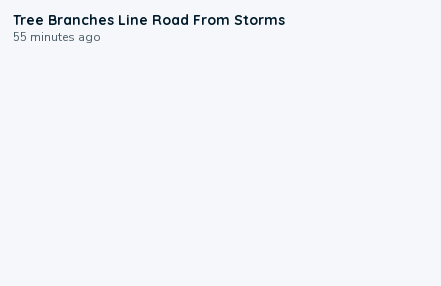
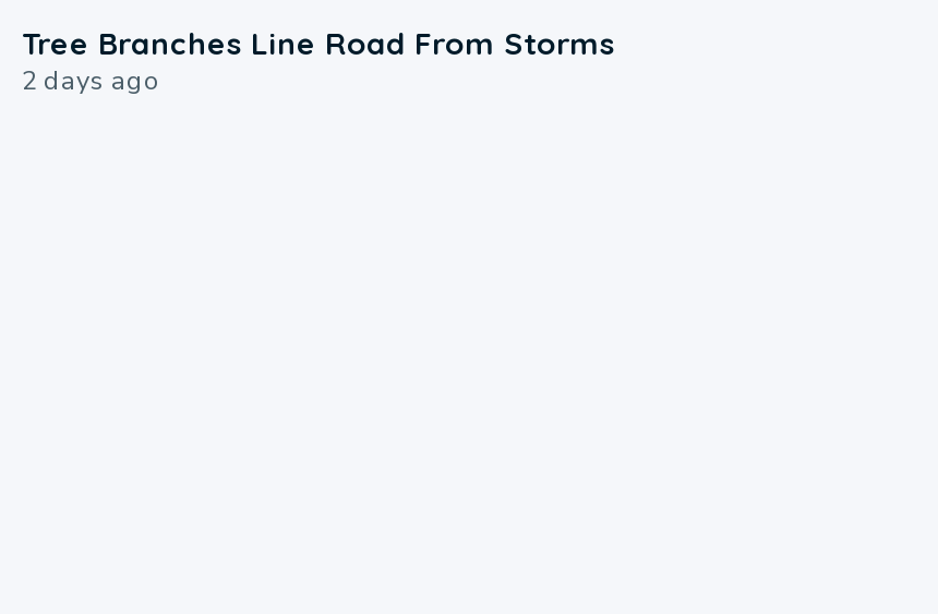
- 55 minutes ago
+ 2 days ago
